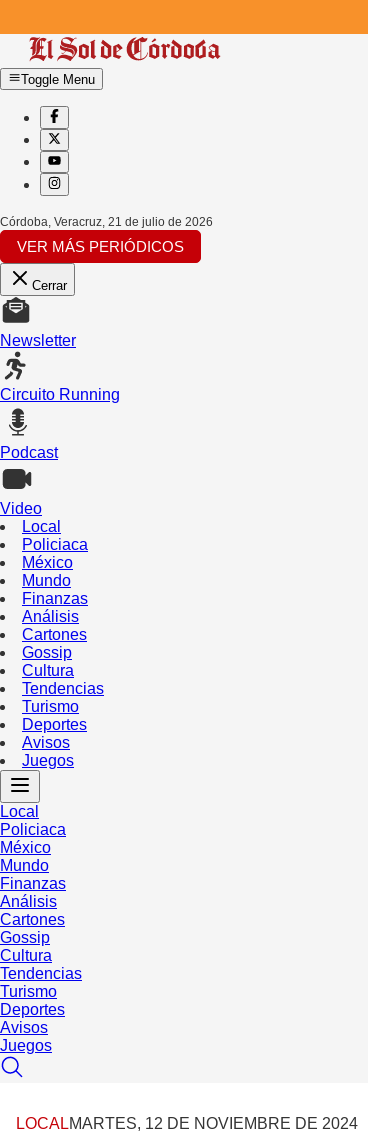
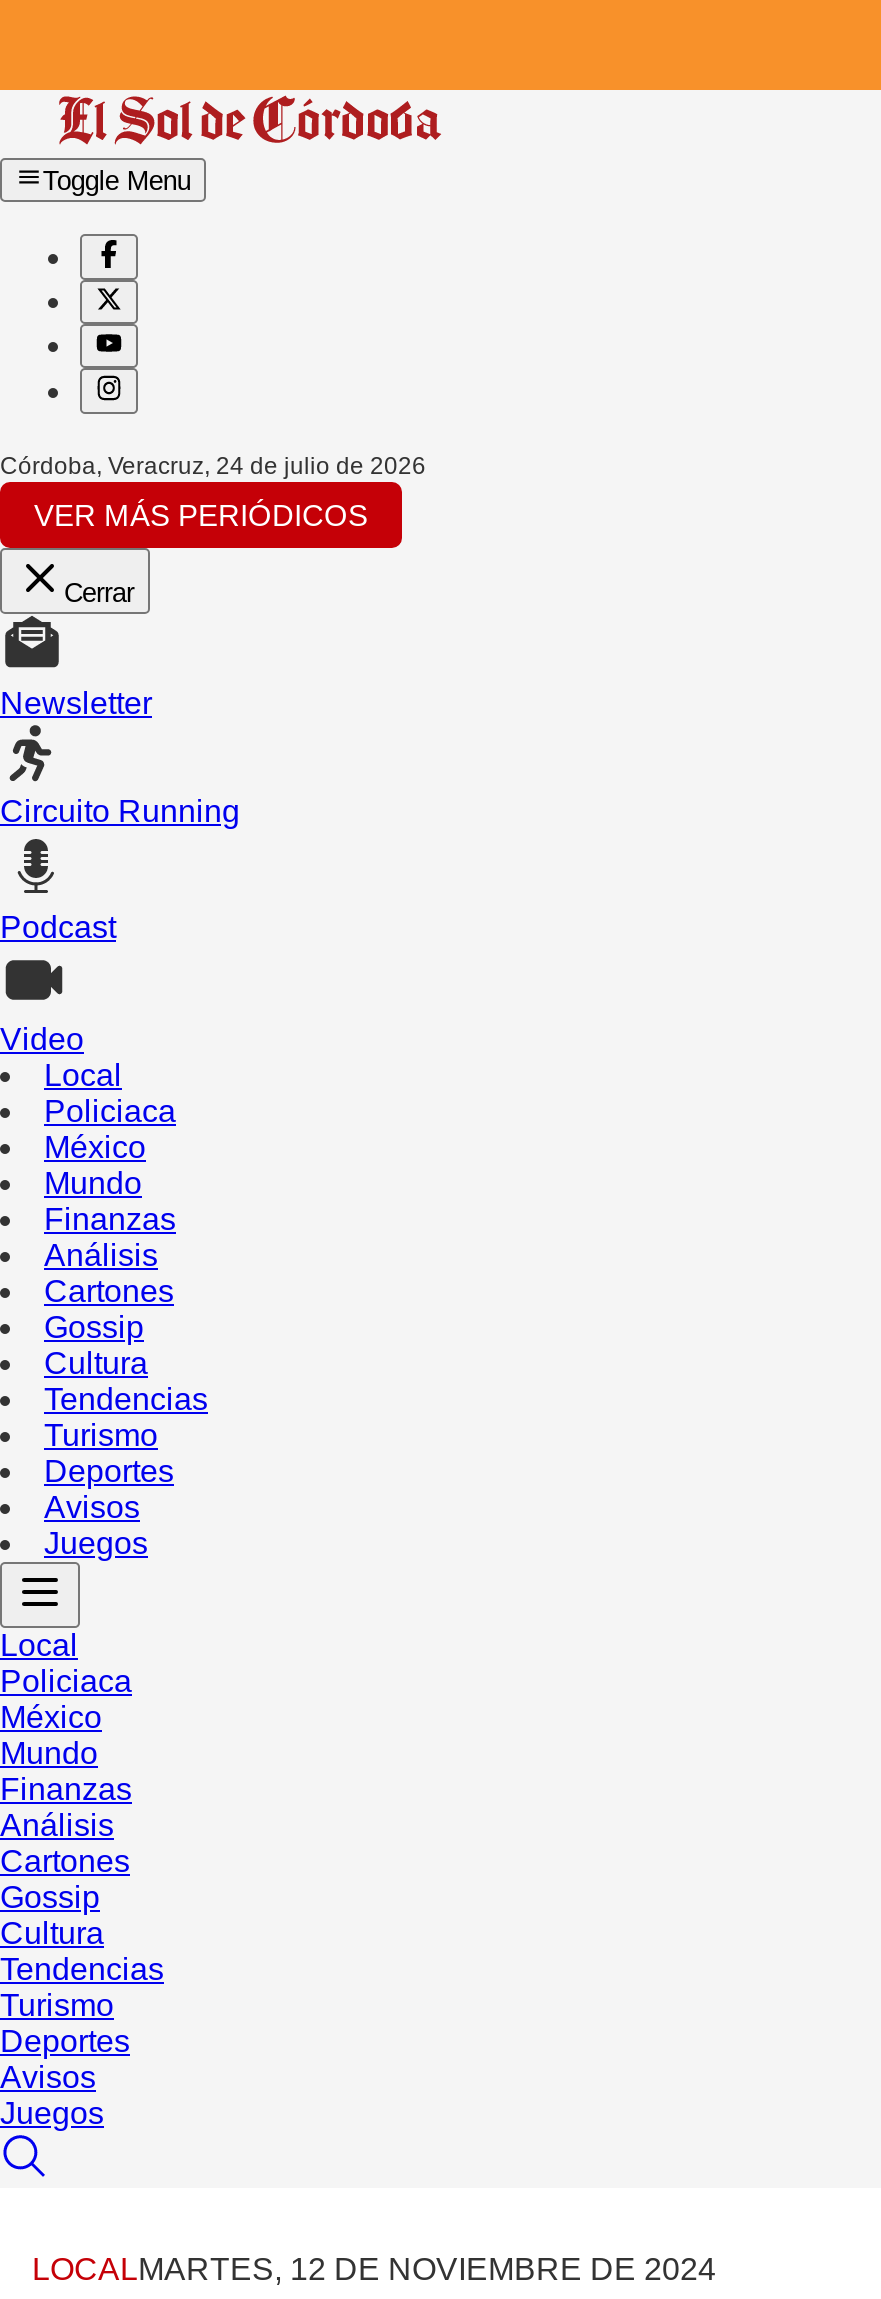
- Córdoba, Veracruz, 21 de julio de 2026
+ Córdoba, Veracruz, 24 de julio de 2026
